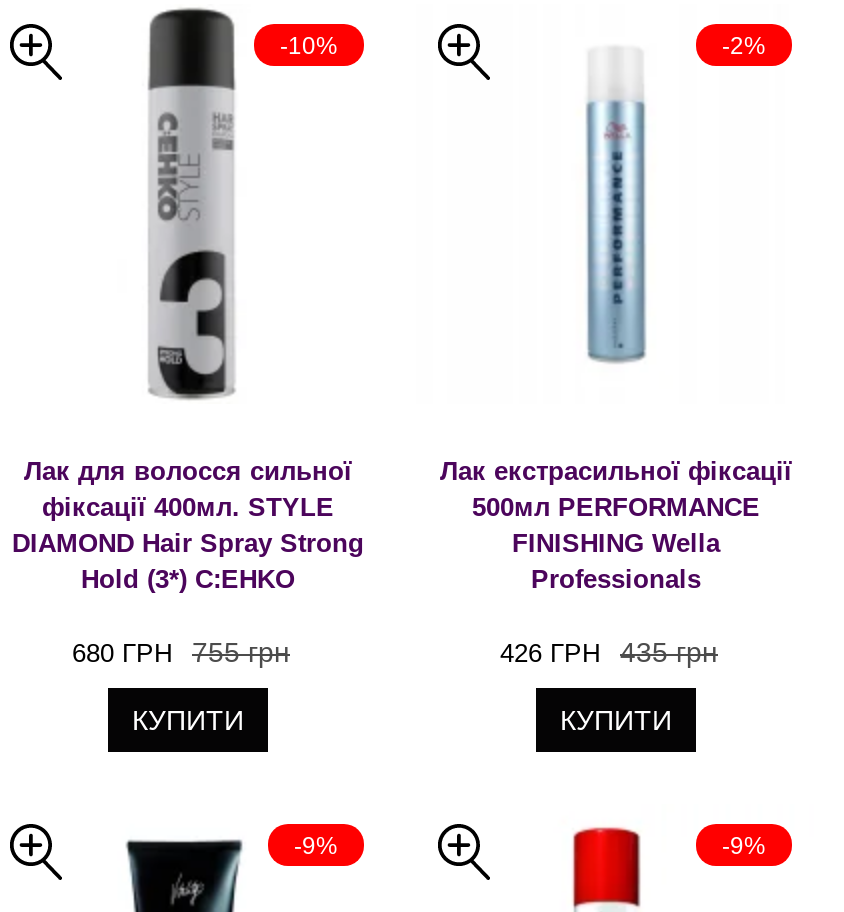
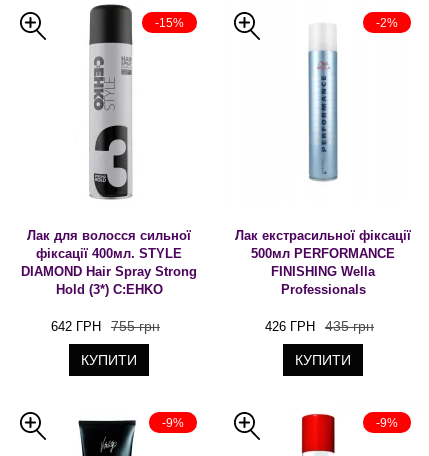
- -10%
+ -15%

- 680 ГРН
+ 642 ГРН
